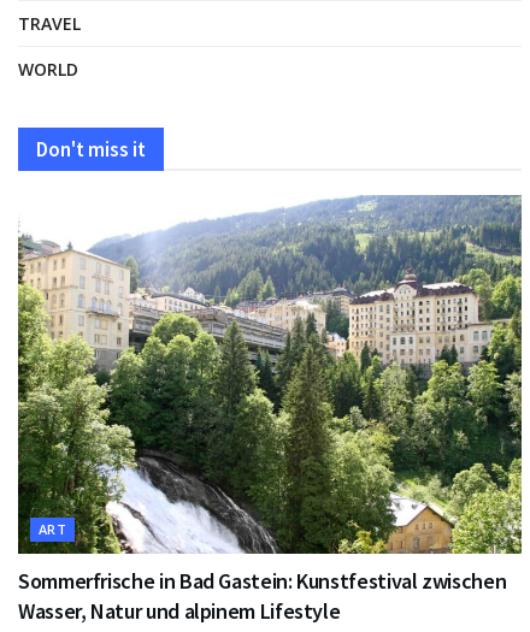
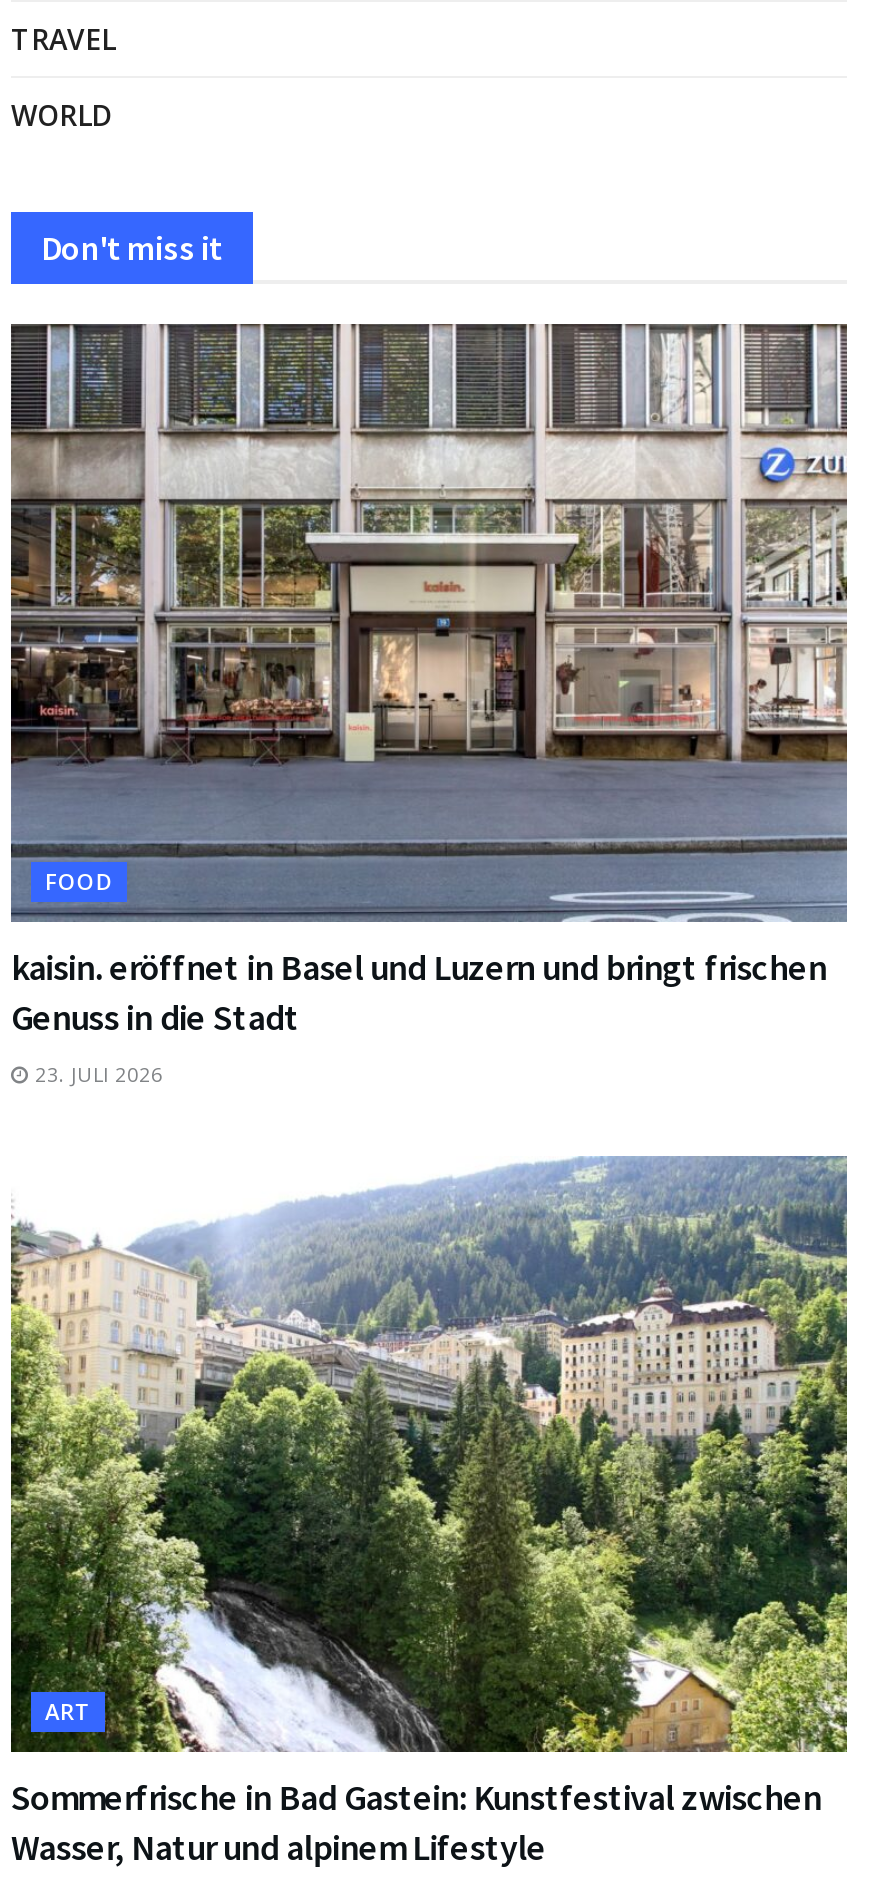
+ [image]
+ FOOD
+ kaisin. eröffnet in Basel und Luzern und bringt frischen
+ Genuss in die Stadt
+ 23. JULI 2026
